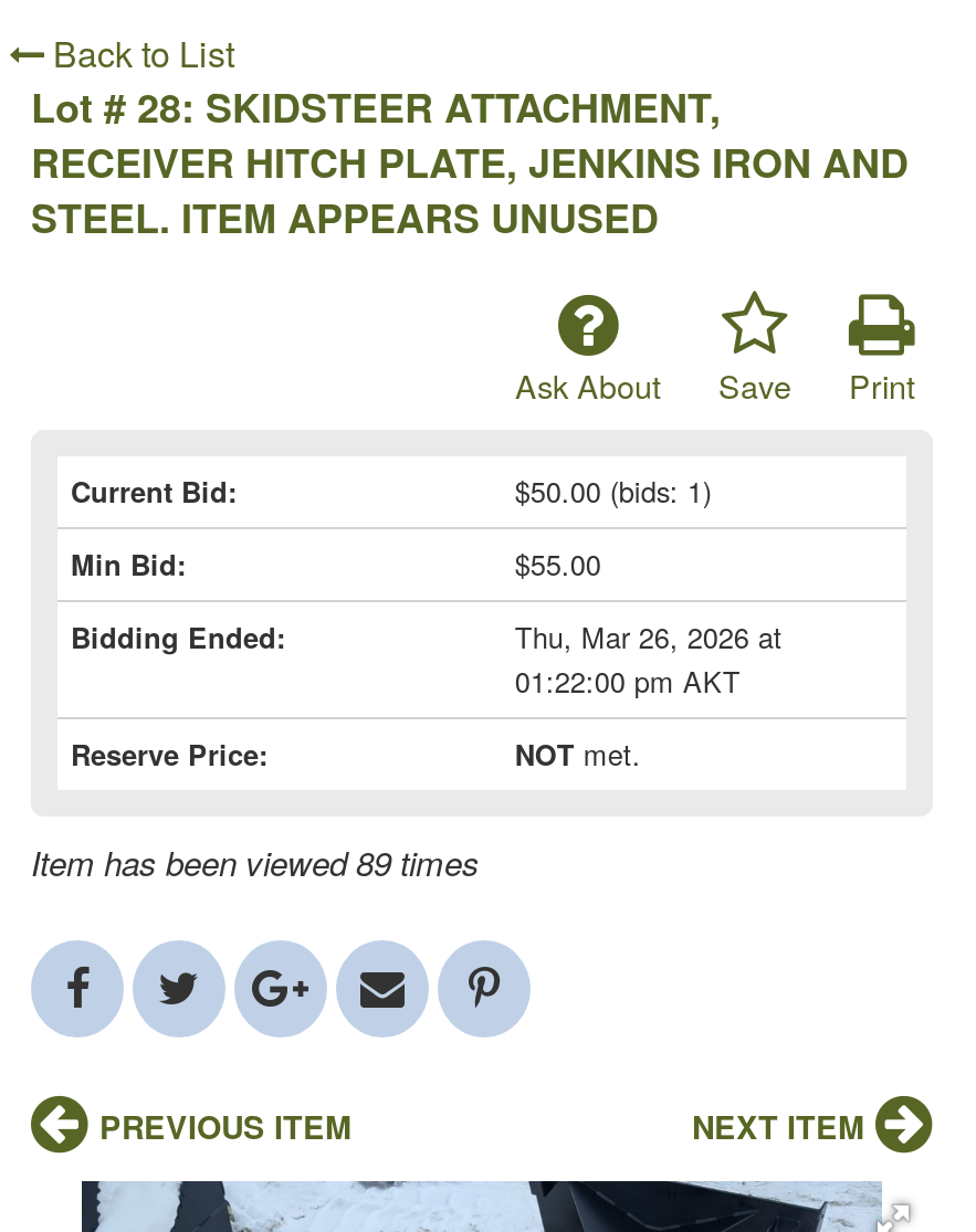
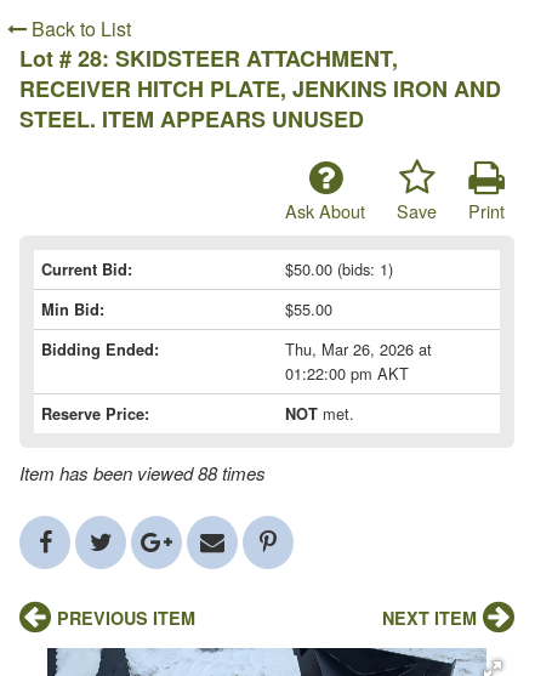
- Item has been viewed 89 times
+ Item has been viewed 88 times
